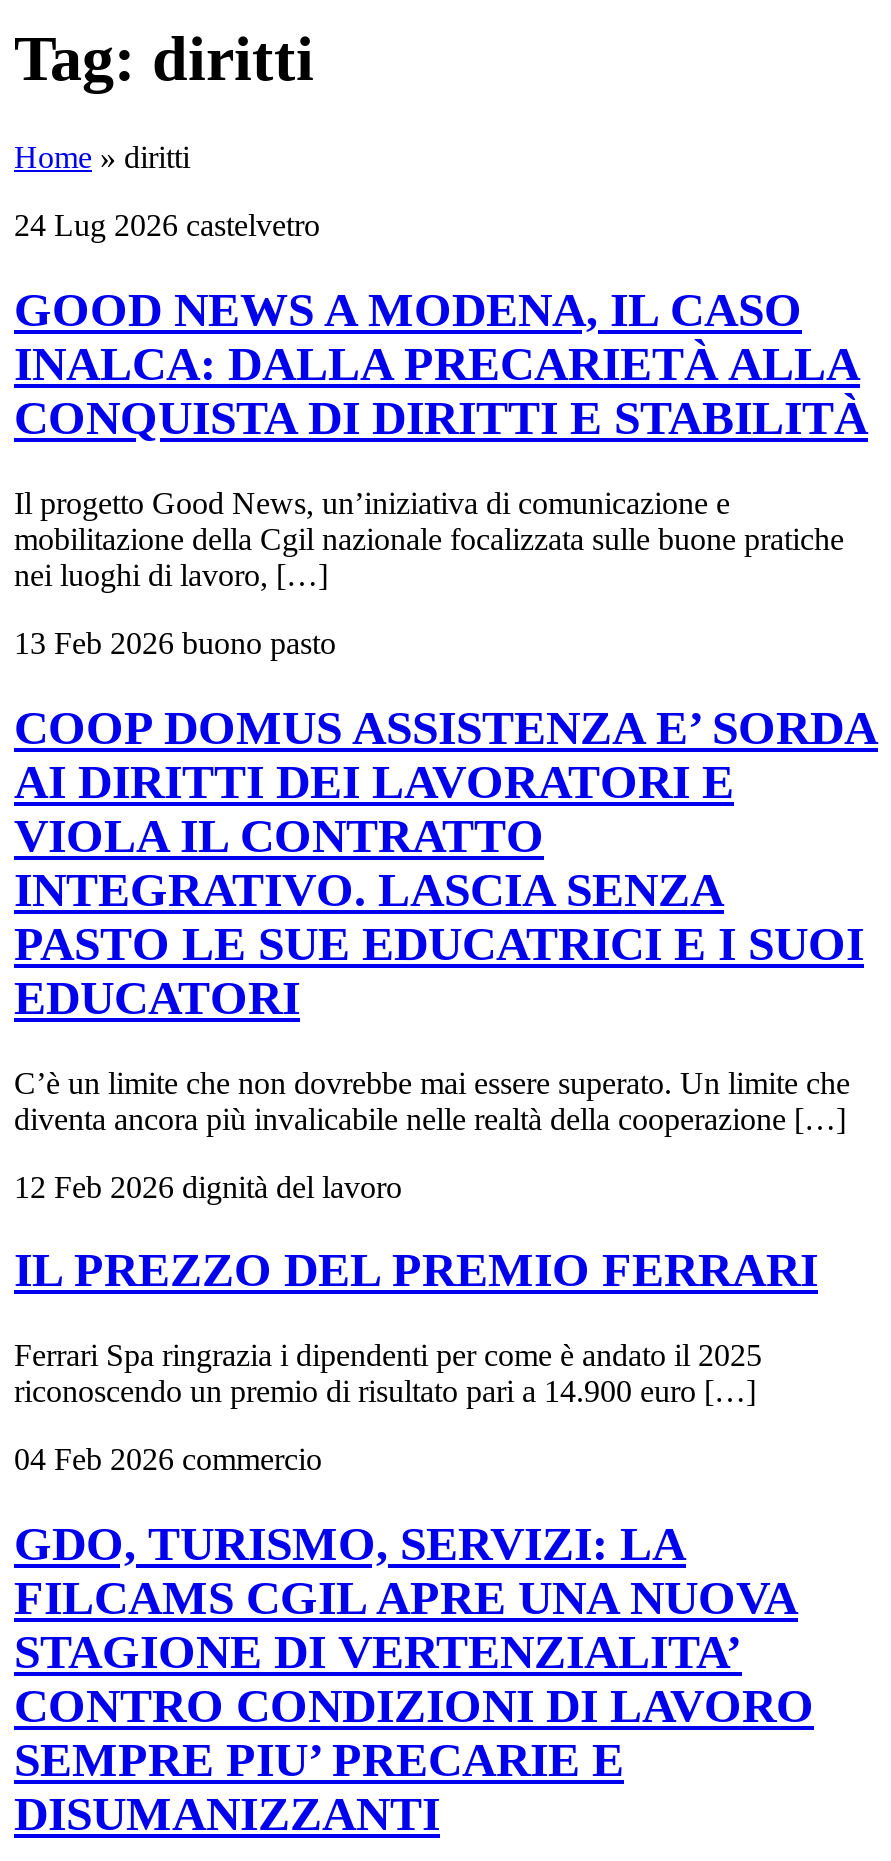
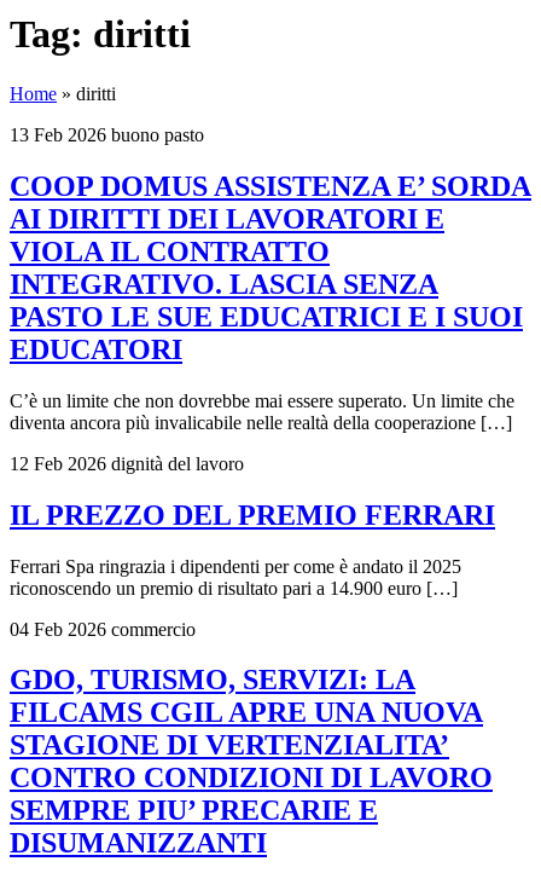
- 24 Lug 2026 castelvetro
- GOOD NEWS A MODENA, IL CASO
- INALCA: DALLA PRECARIETÀ ALLA
- CONQUISTA DI DIRITTI E STABILITÀ
- Il progetto Good News, un’iniziativa di comunicazione e
- mobilitazione della Cgil nazionale focalizzata sulle buone pratiche
- nei luoghi di lavoro, […]
